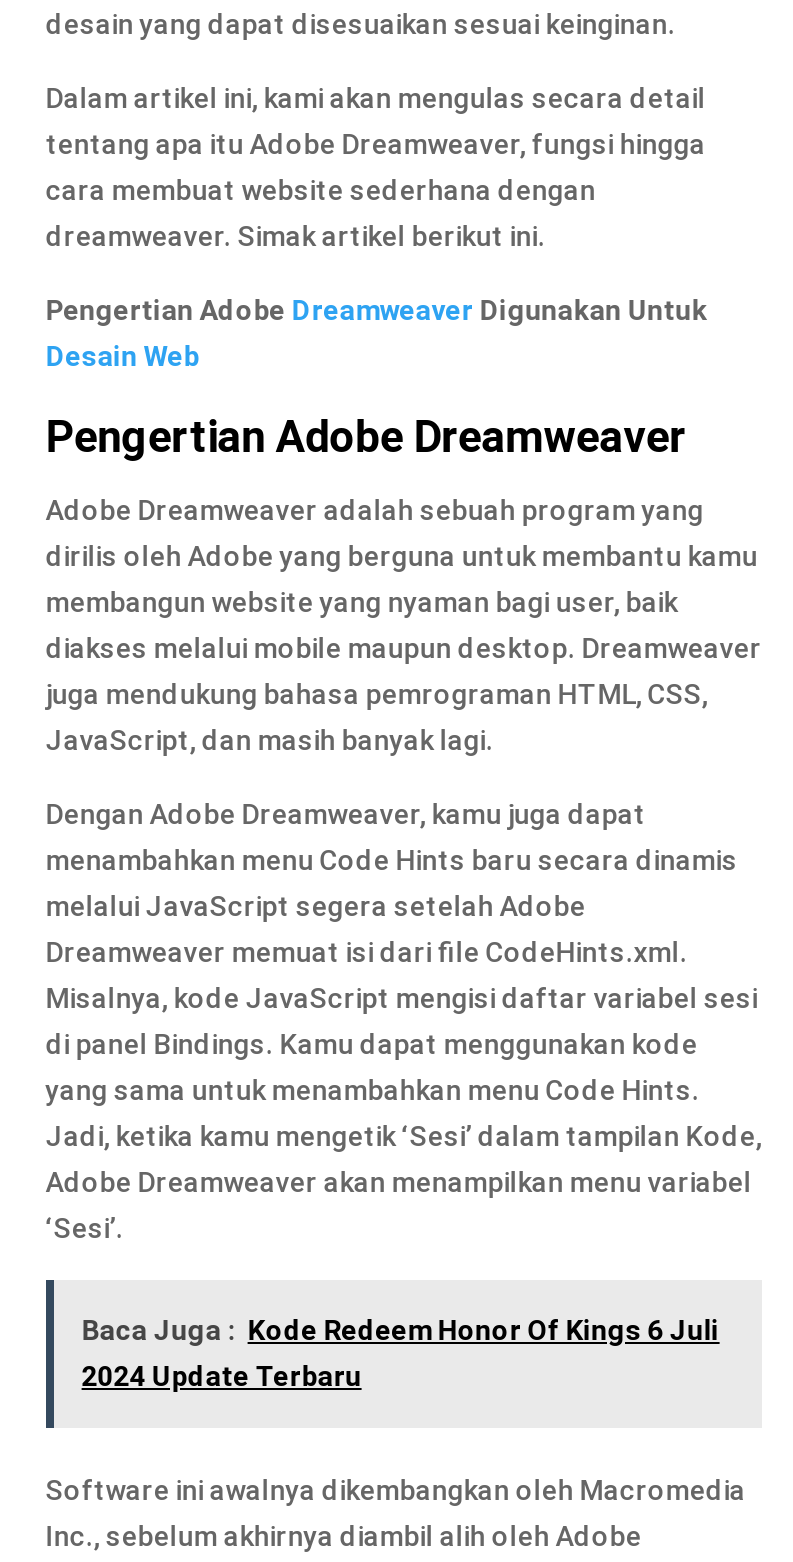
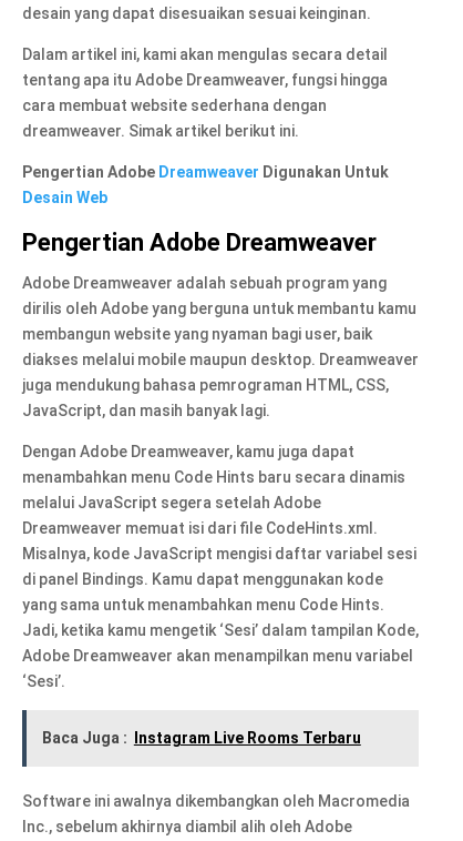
- Baca Juga : Kode Redeem Honor Of Kings 6 Juli
- 2024 Update Terbaru
+ Baca Juga : Instagram Live Rooms Terbaru
